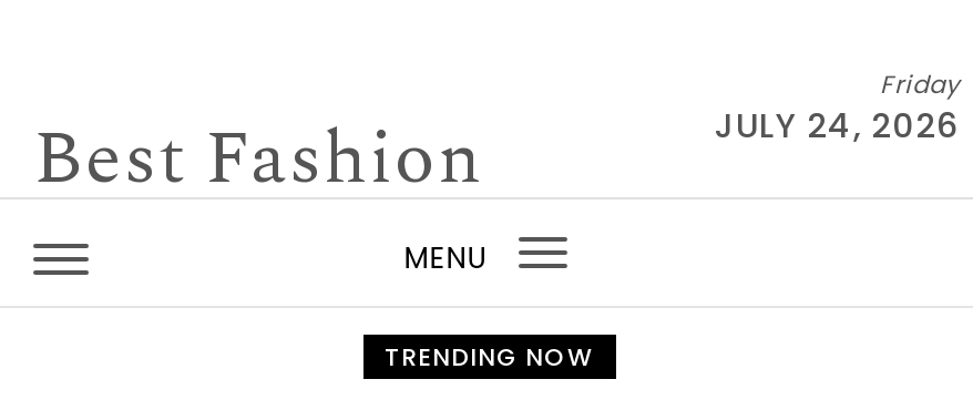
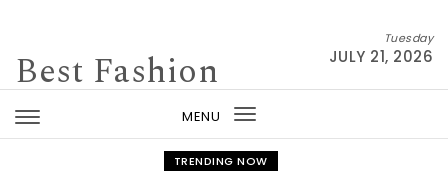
- Friday
- JULY 24, 2026
+ Tuesday
+ JULY 21, 2026
